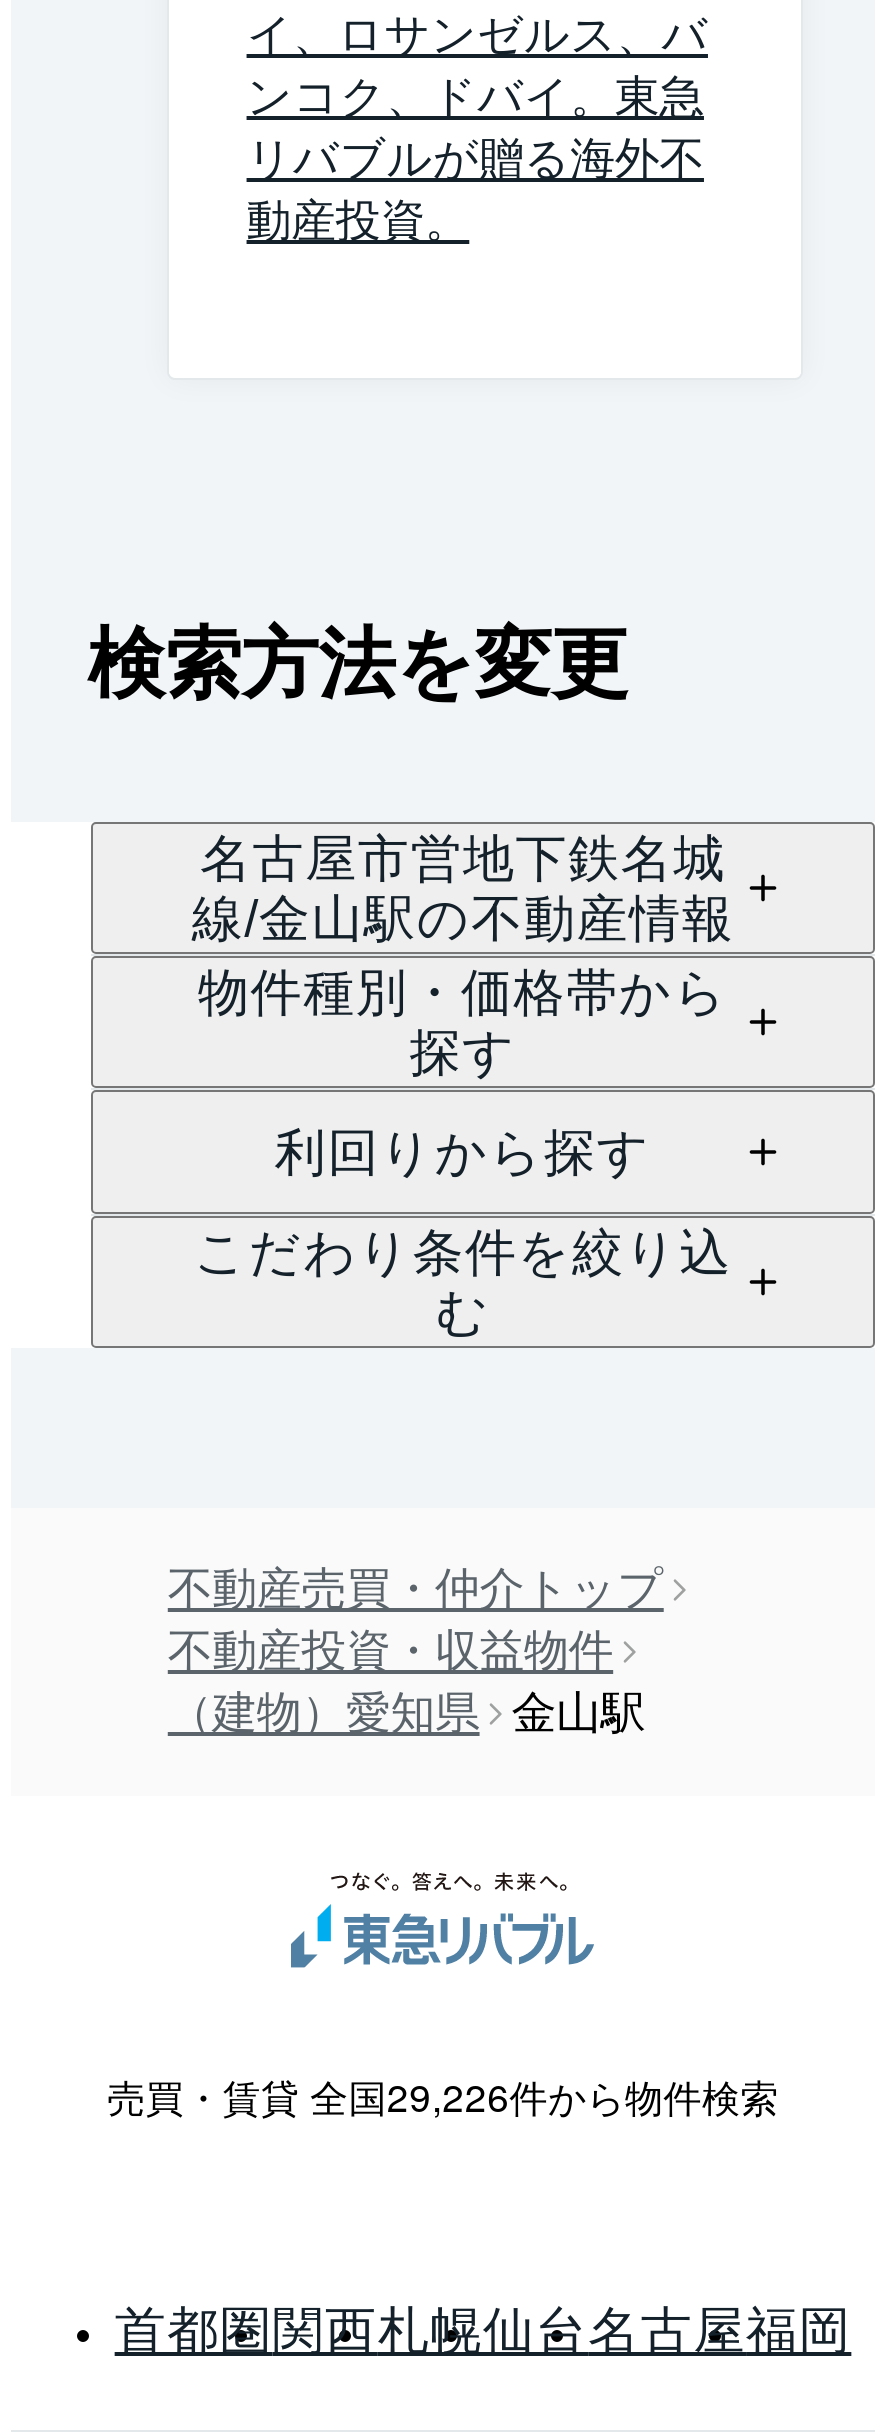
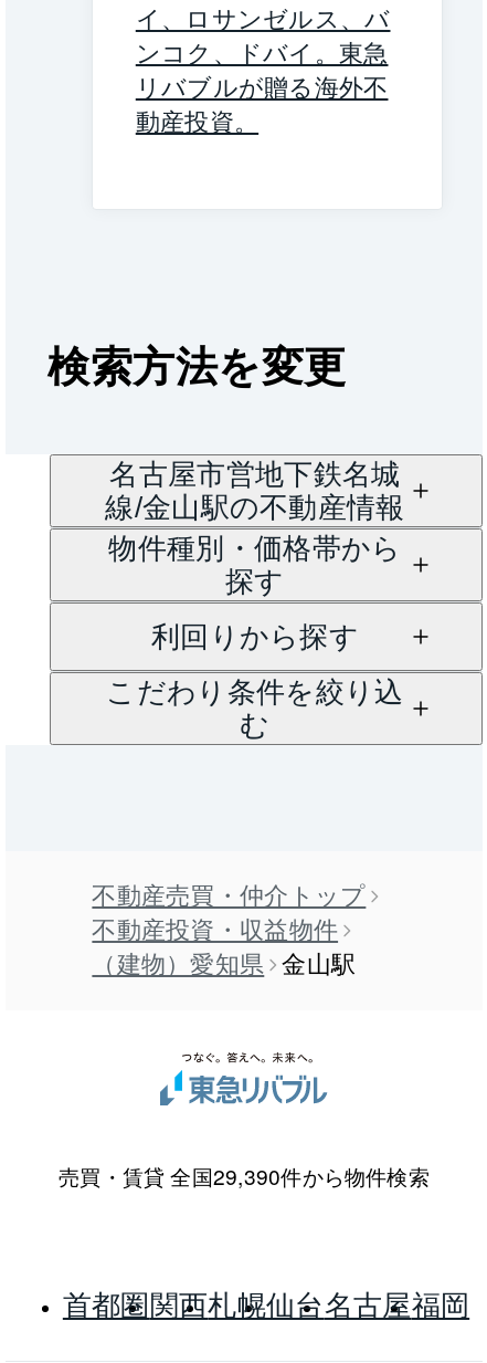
- 売買・賃貸 全国29,226件から物件検索
+ 売買・賃貸 全国29,390件から物件検索
